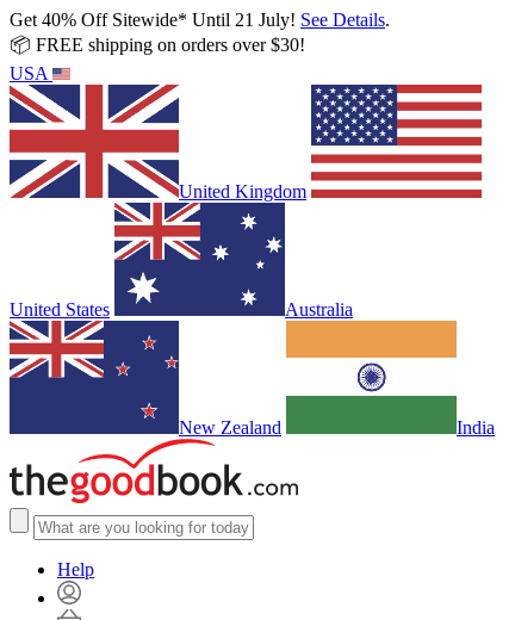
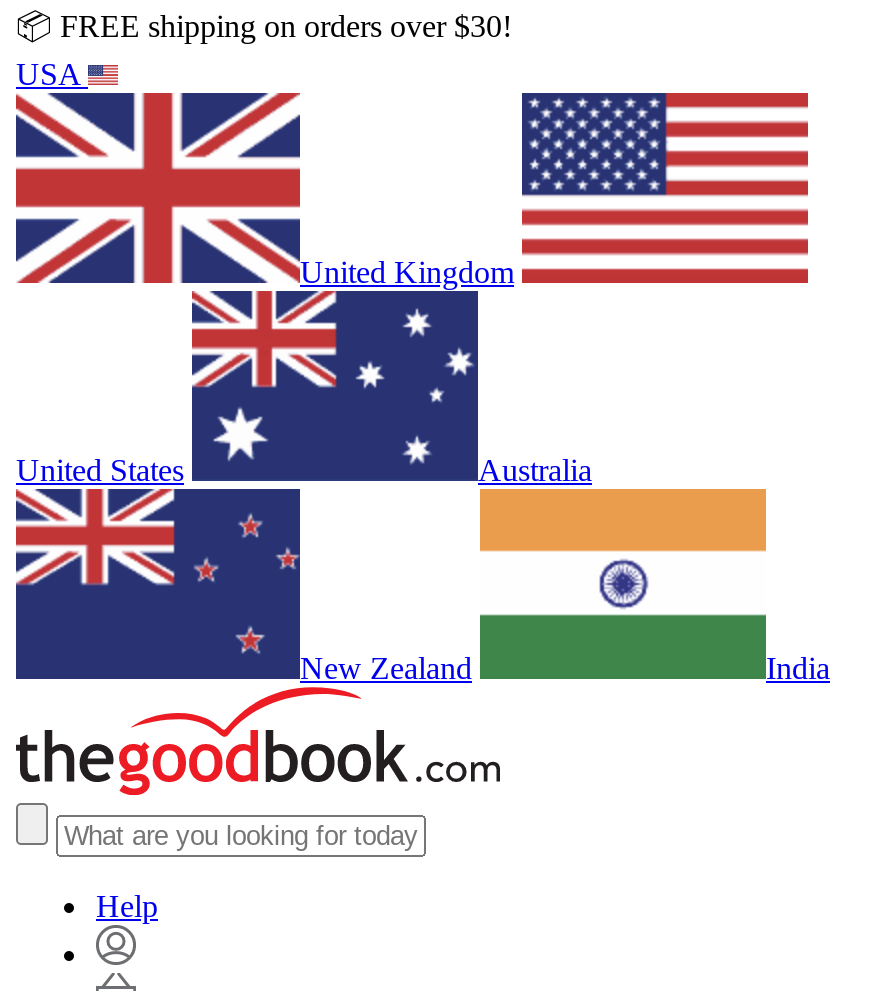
- Get 40% Off Sitewide* Until 21 July! See Details.
